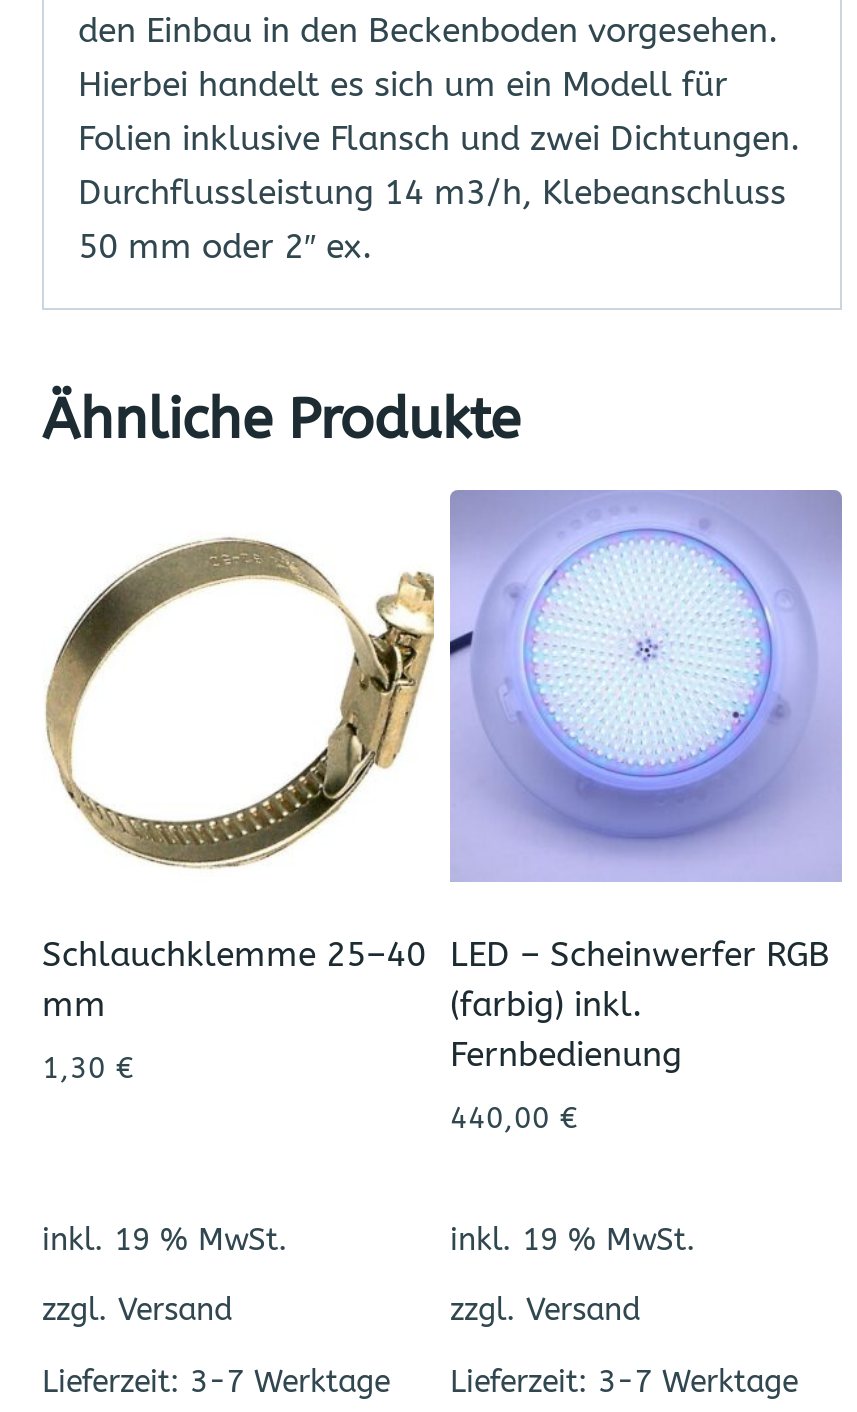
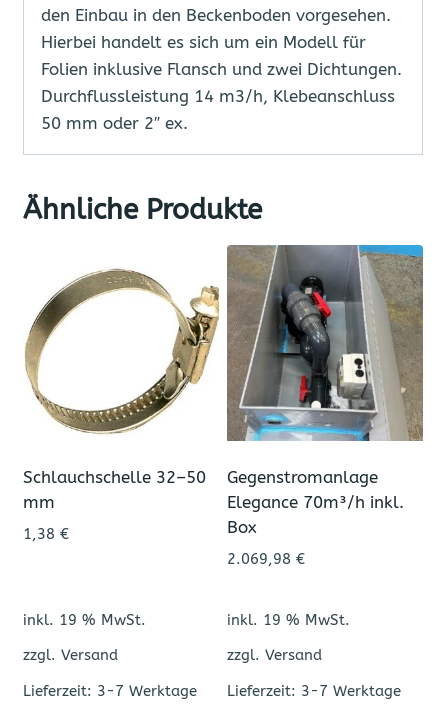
- [image]
- LED – Scheinwerfer RGB
- (farbig) inkl.
- Fernbedienung
+ [image]
+ Gegenstromanlage
+ Elegance 70m³/h inkl.
+ Box

- Schlauchklemme 25–40
+ Schlauchschelle 32–50

- 1,30 €
+ 1,38 €

- 440,00 €
+ 2.069,98 €
